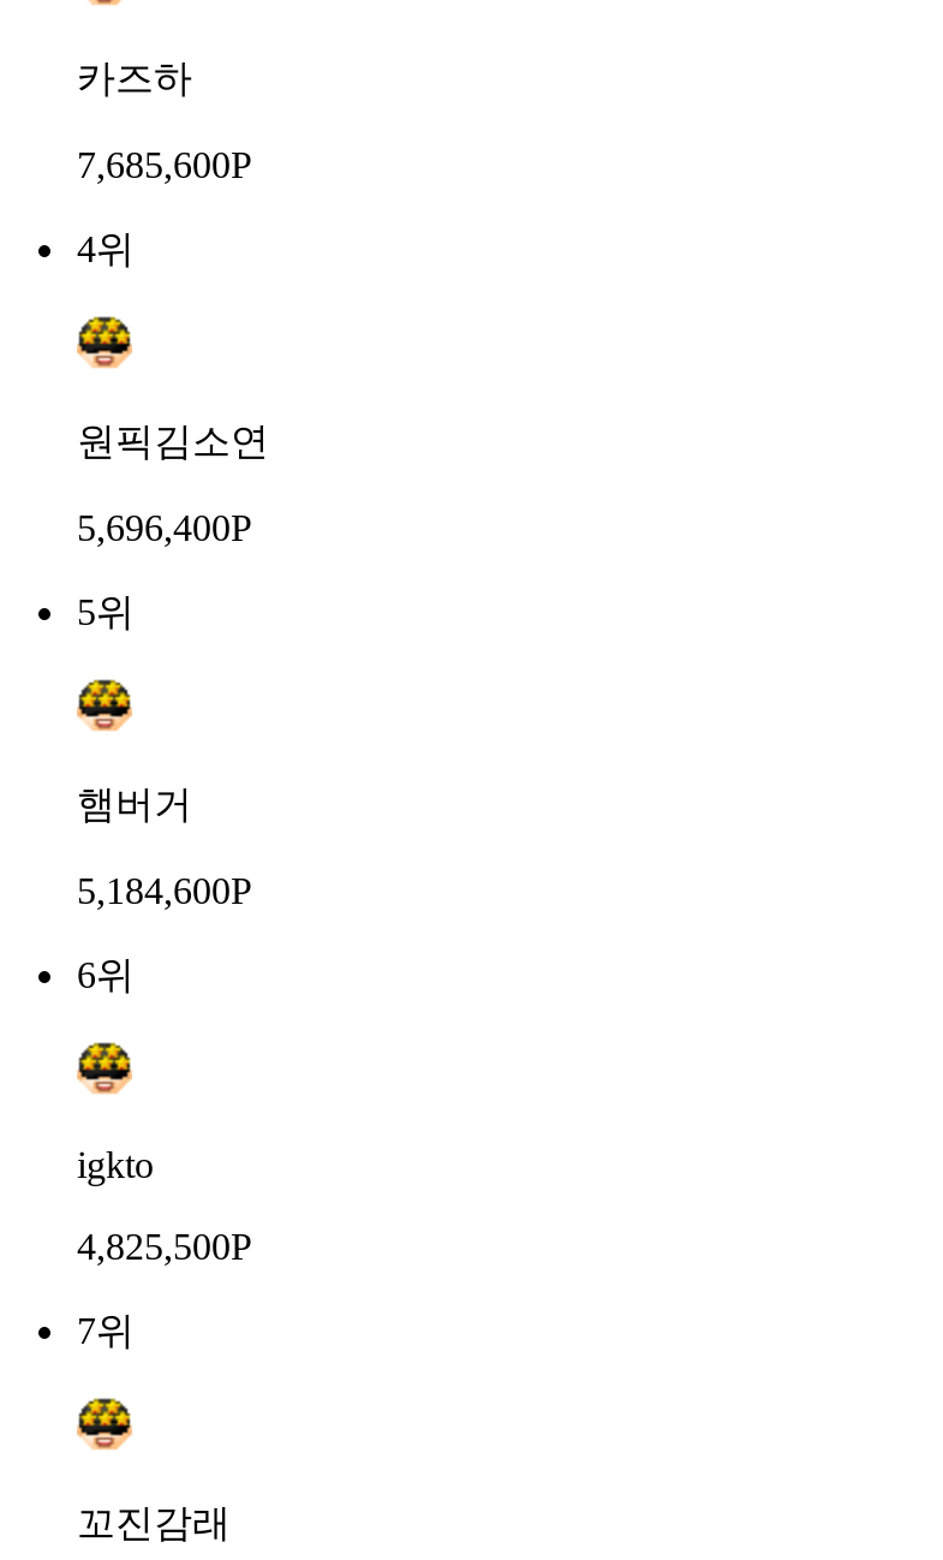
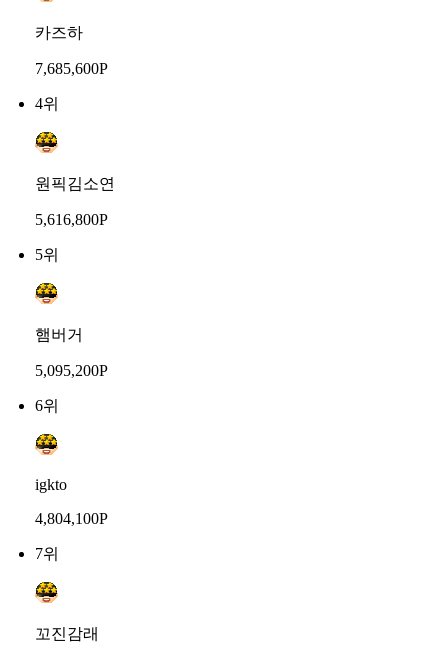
- 5,696,400P
+ 5,616,800P

- 5,184,600P
+ 5,095,200P

- 4,825,500P
+ 4,804,100P
